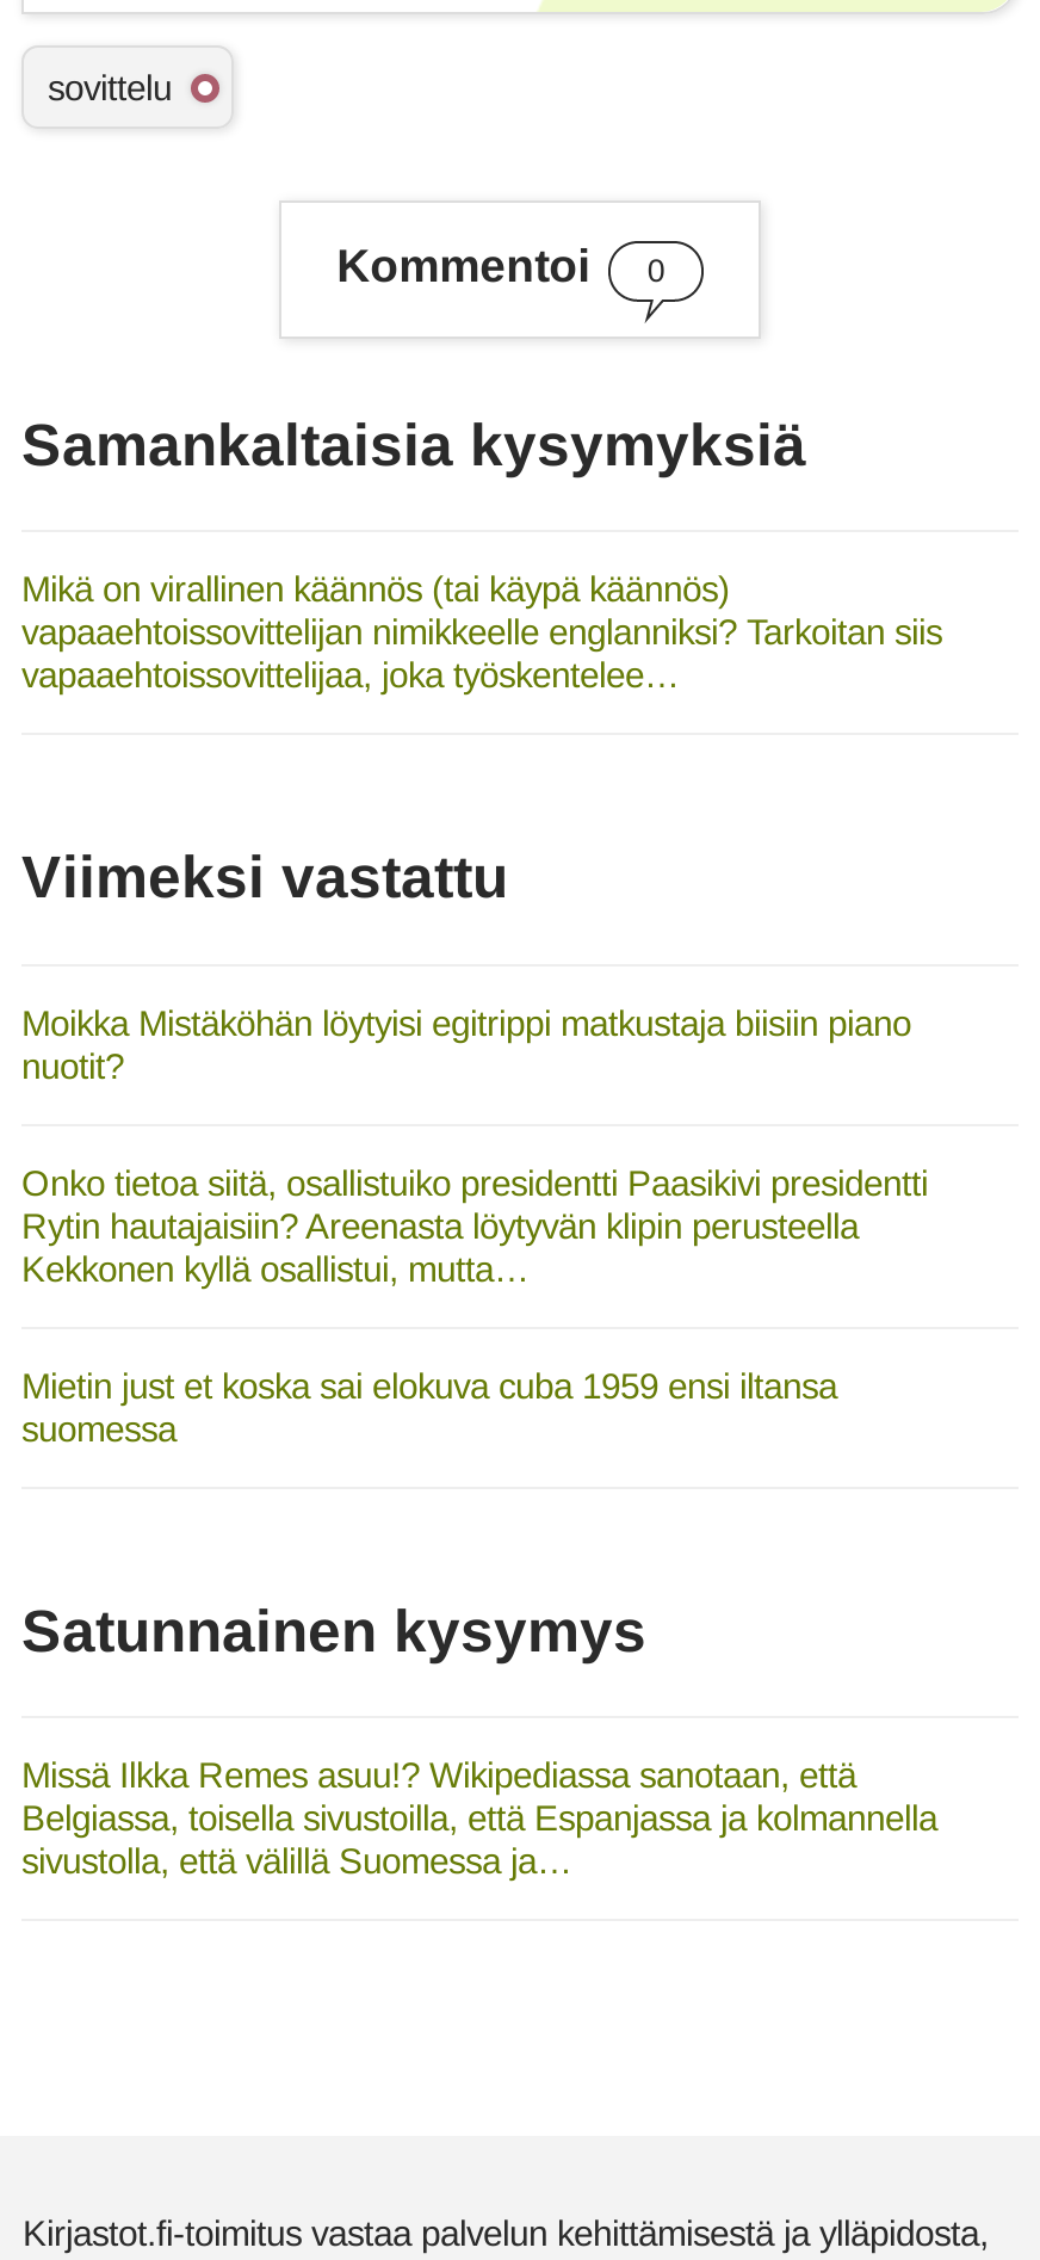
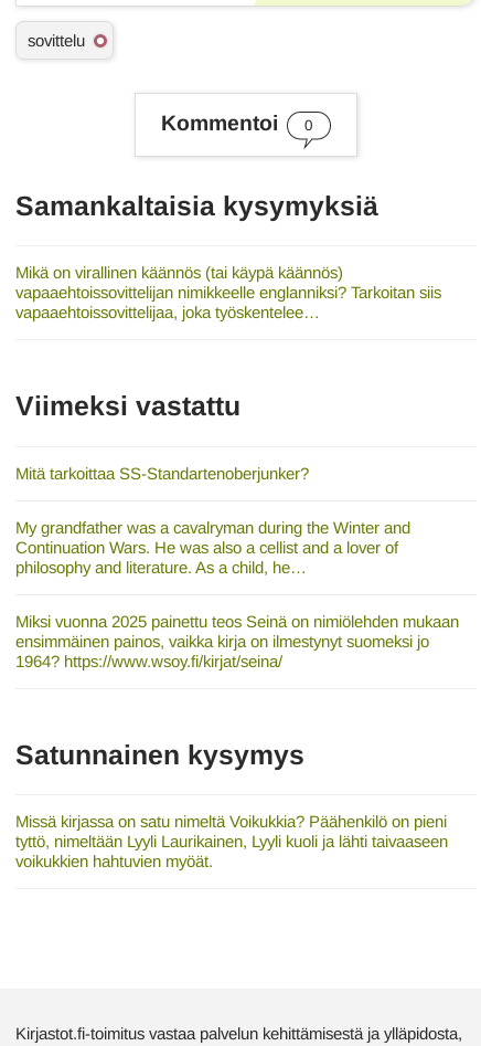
- Moikka Mistäköhän löytyisi egitrippi matkustaja biisiin piano
- nuotit?
+ Mitä tarkoittaa SS-Standartenoberjunker?

- Onko tietoa siitä, osallistuiko presidentti Paasikivi presidentti
- Rytin hautajaisiin? Areenasta löytyvän klipin perusteella
- Kekkonen kyllä osallistui, mutta…
+ My grandfather was a cavalryman during the Winter and
+ Continuation Wars. He was also a cellist and a lover of
+ philosophy and literature. As a child, he…

- Mietin just et koska sai elokuva cuba 1959 ensi iltansa
- suomessa
+ Miksi vuonna 2025 painettu teos Seinä on nimiölehden mukaan
+ ensimmäinen painos, vaikka kirja on ilmestynyt suomeksi jo
+ 1964? https://www.wsoy.fi/kirjat/seina/

- Missä Ilkka Remes asuu!? Wikipediassa sanotaan, että
- Belgiassa, toisella sivustoilla, että Espanjassa ja kolmannella
- sivustolla, että välillä Suomessa ja…
+ Missä kirjassa on satu nimeltä Voikukkia? Päähenkilö on pieni
+ tyttö, nimeltään Lyyli Laurikainen, Lyyli kuoli ja lähti taivaaseen
+ voikukkien hahtuvien myöät.
